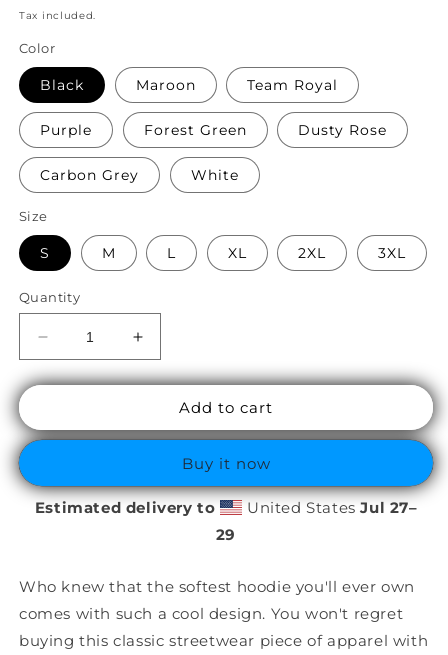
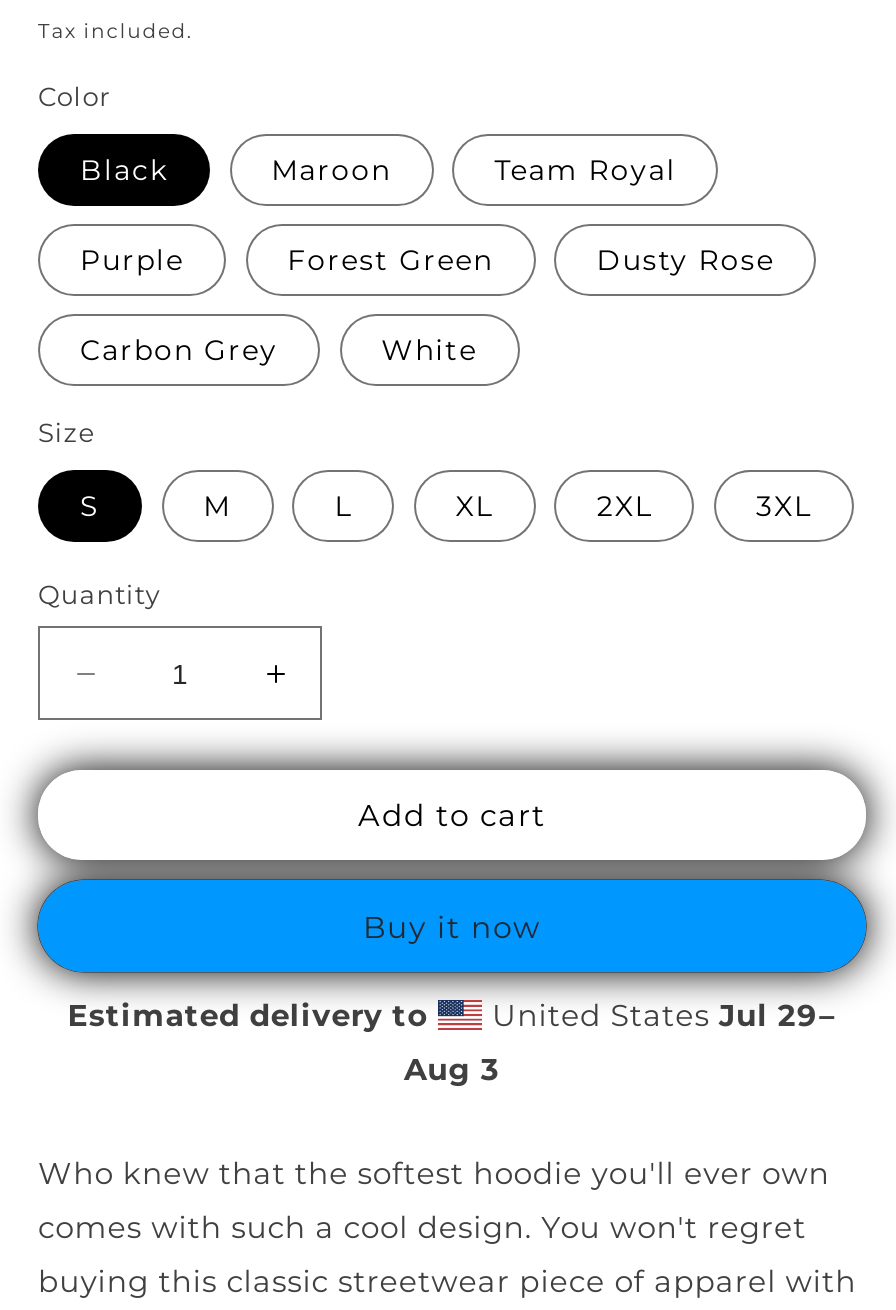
- United States Jul 27–
- 29
+ United States Jul 29–
+ Aug 3
